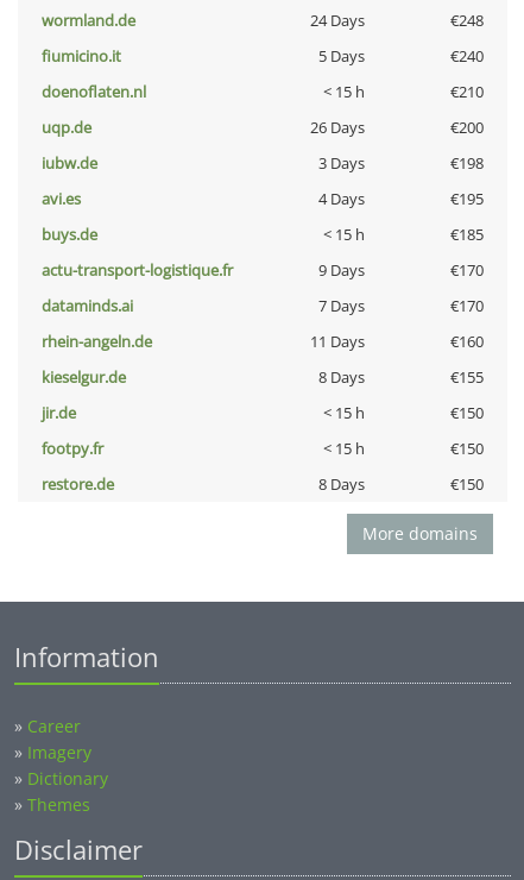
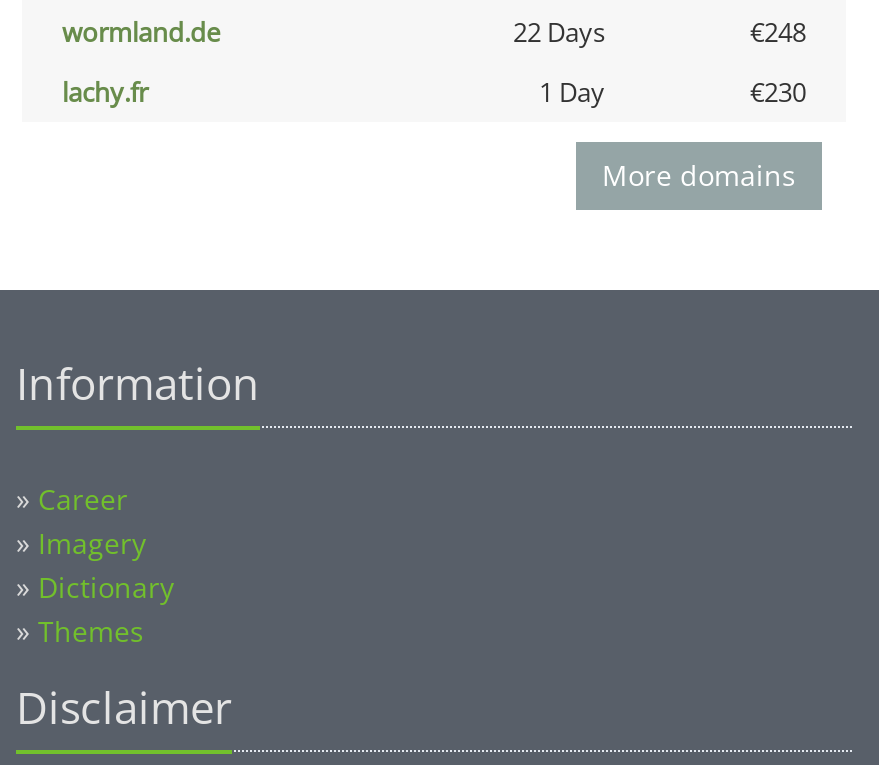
- 24 Days
+ 22 Days

- fiumicino.it
- 5 Days
- €240
- doenoflaten.nl
- < 15 h
- €210
- uqp.de
- 26 Days
- €200
- iubw.de
- 3 Days
- €198
- avi.es
- 4 Days
- €195
- buys.de
- < 15 h
- €185
- actu-transport-logistique.fr
- 9 Days
- €170
- dataminds.ai
- 7 Days
- €170
- rhein-angeln.de
- 11 Days
- €160
- kieselgur.de
- 8 Days
- €155
- jir.de
- < 15 h
- €150
- footpy.fr
- < 15 h
- €150
- restore.de
- 8 Days
- €150
+ lachy.fr
+ 1 Day
+ €230
